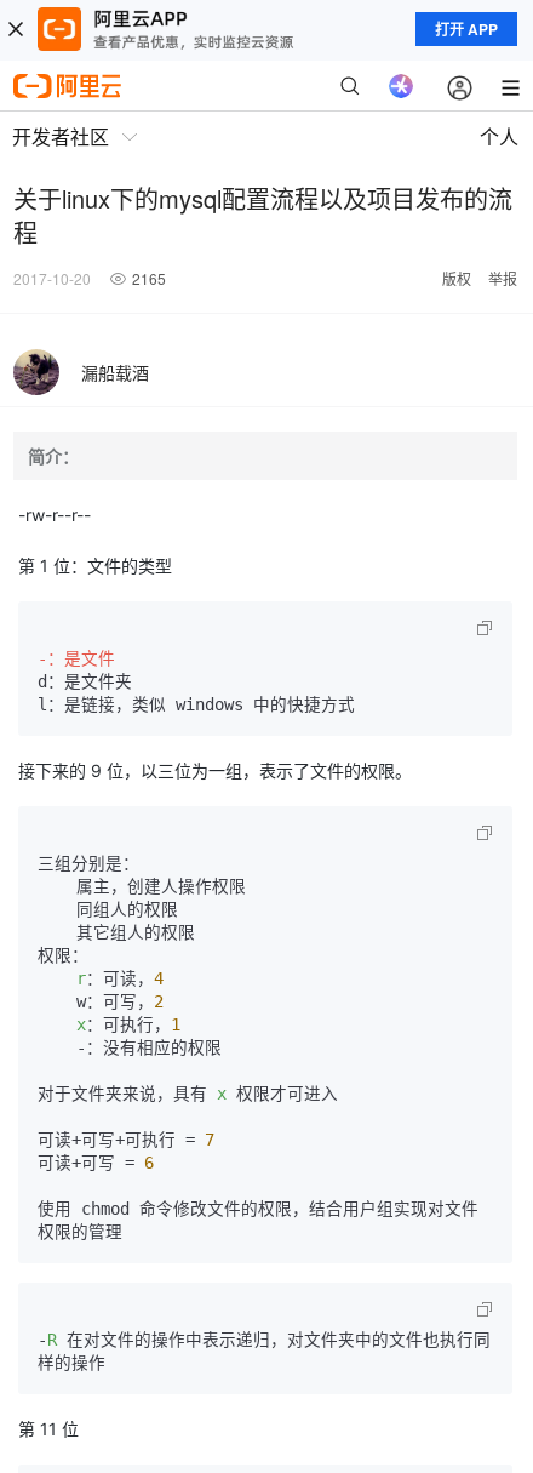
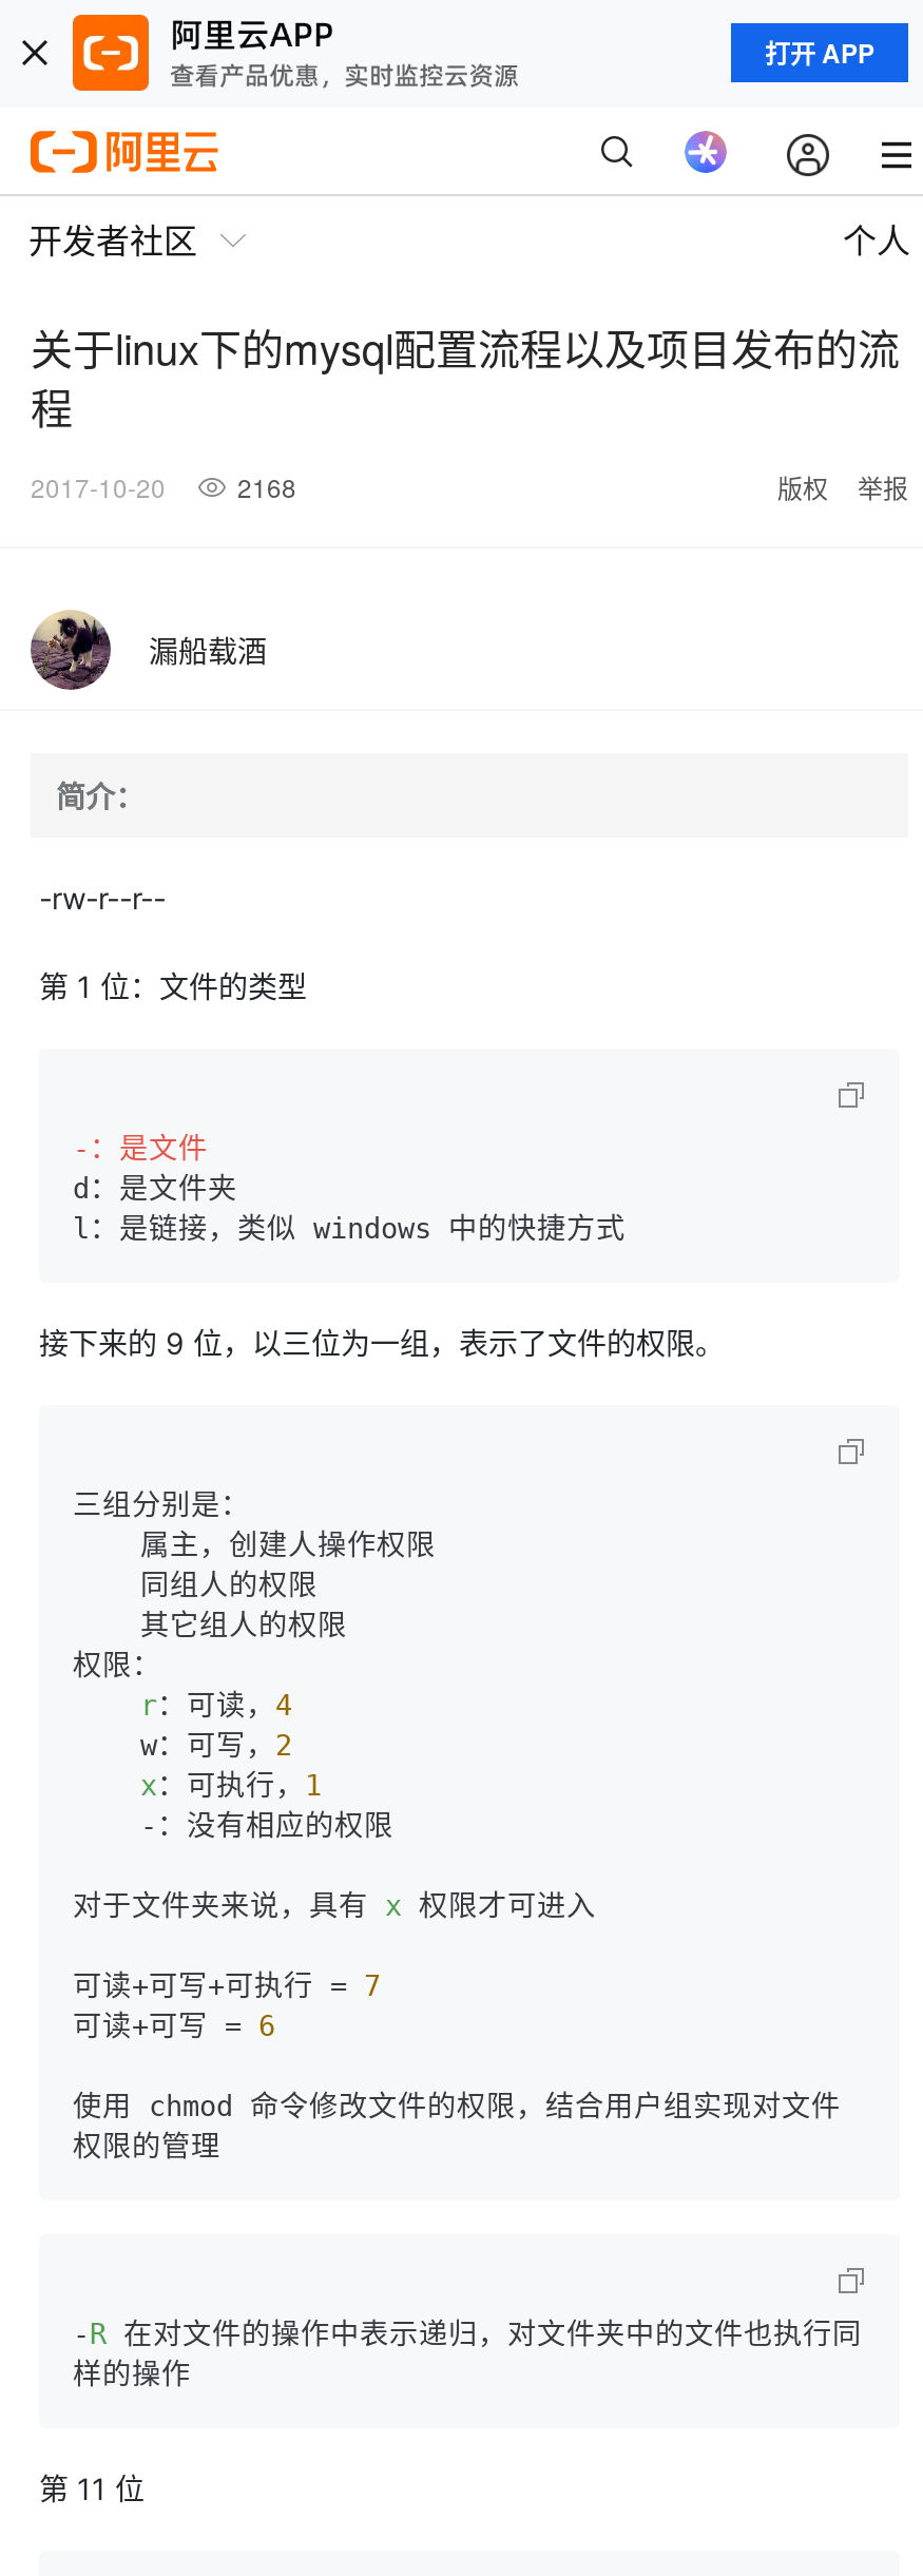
- 2017-10-20 2165
+ 2017-10-20 2168
